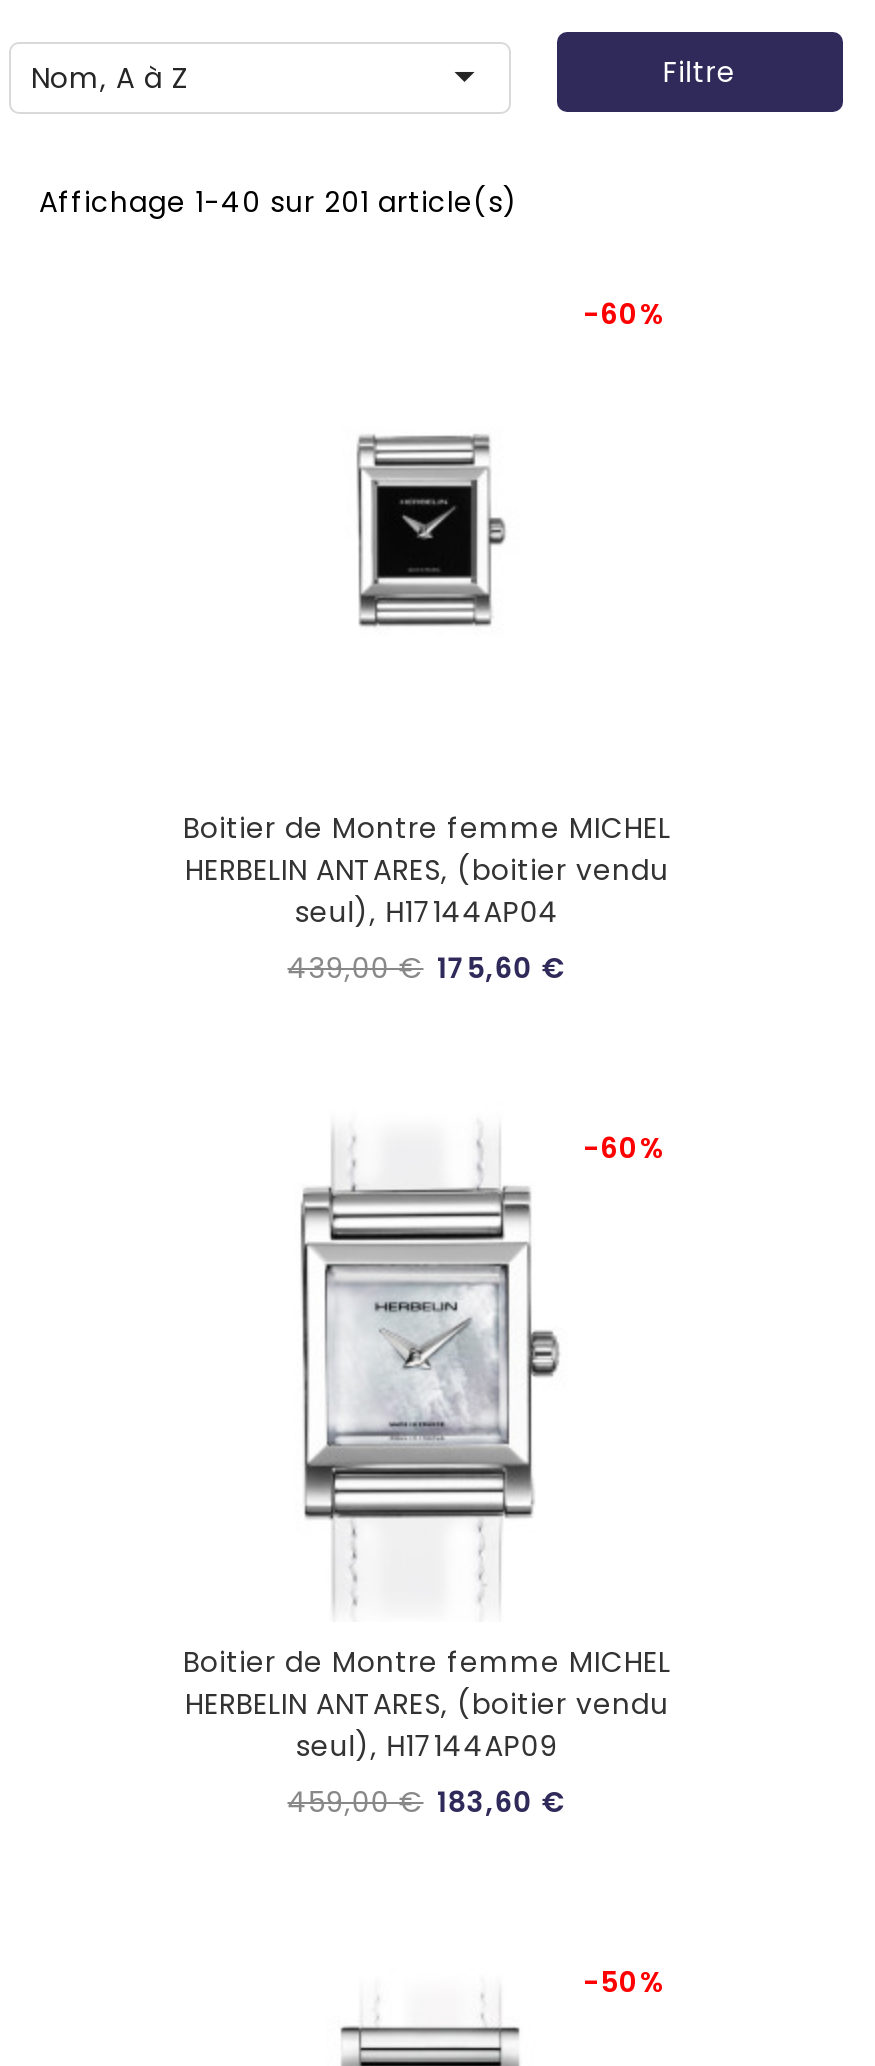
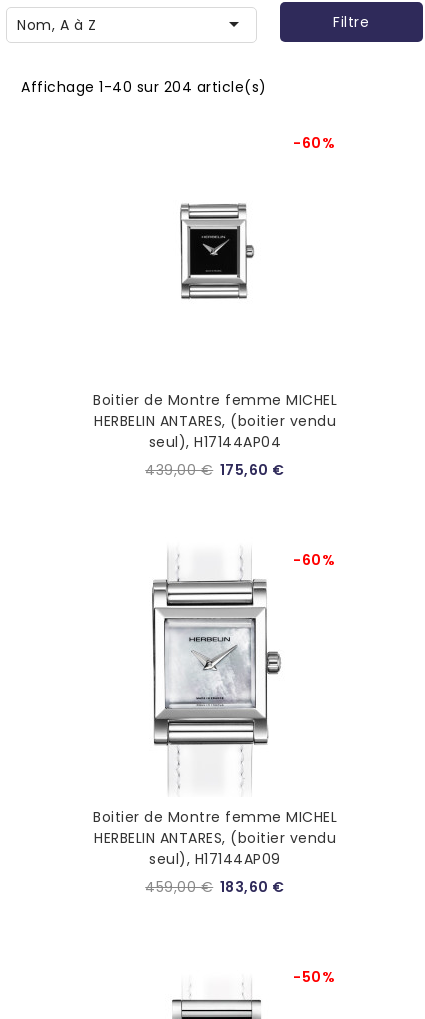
- Affichage 1-40 sur 201 article(s)
+ Affichage 1-40 sur 204 article(s)
